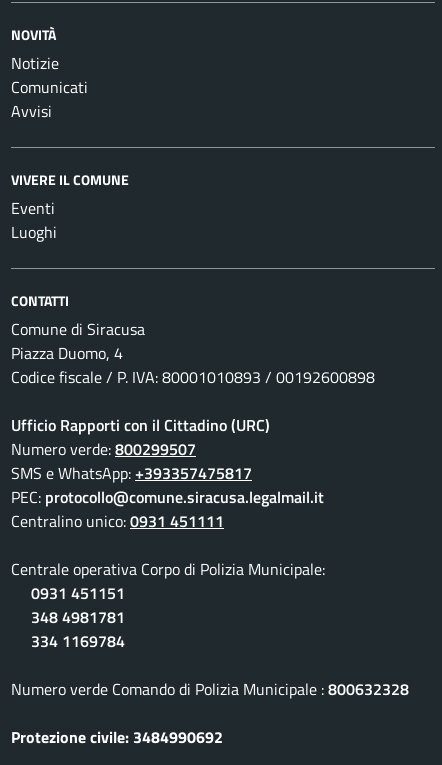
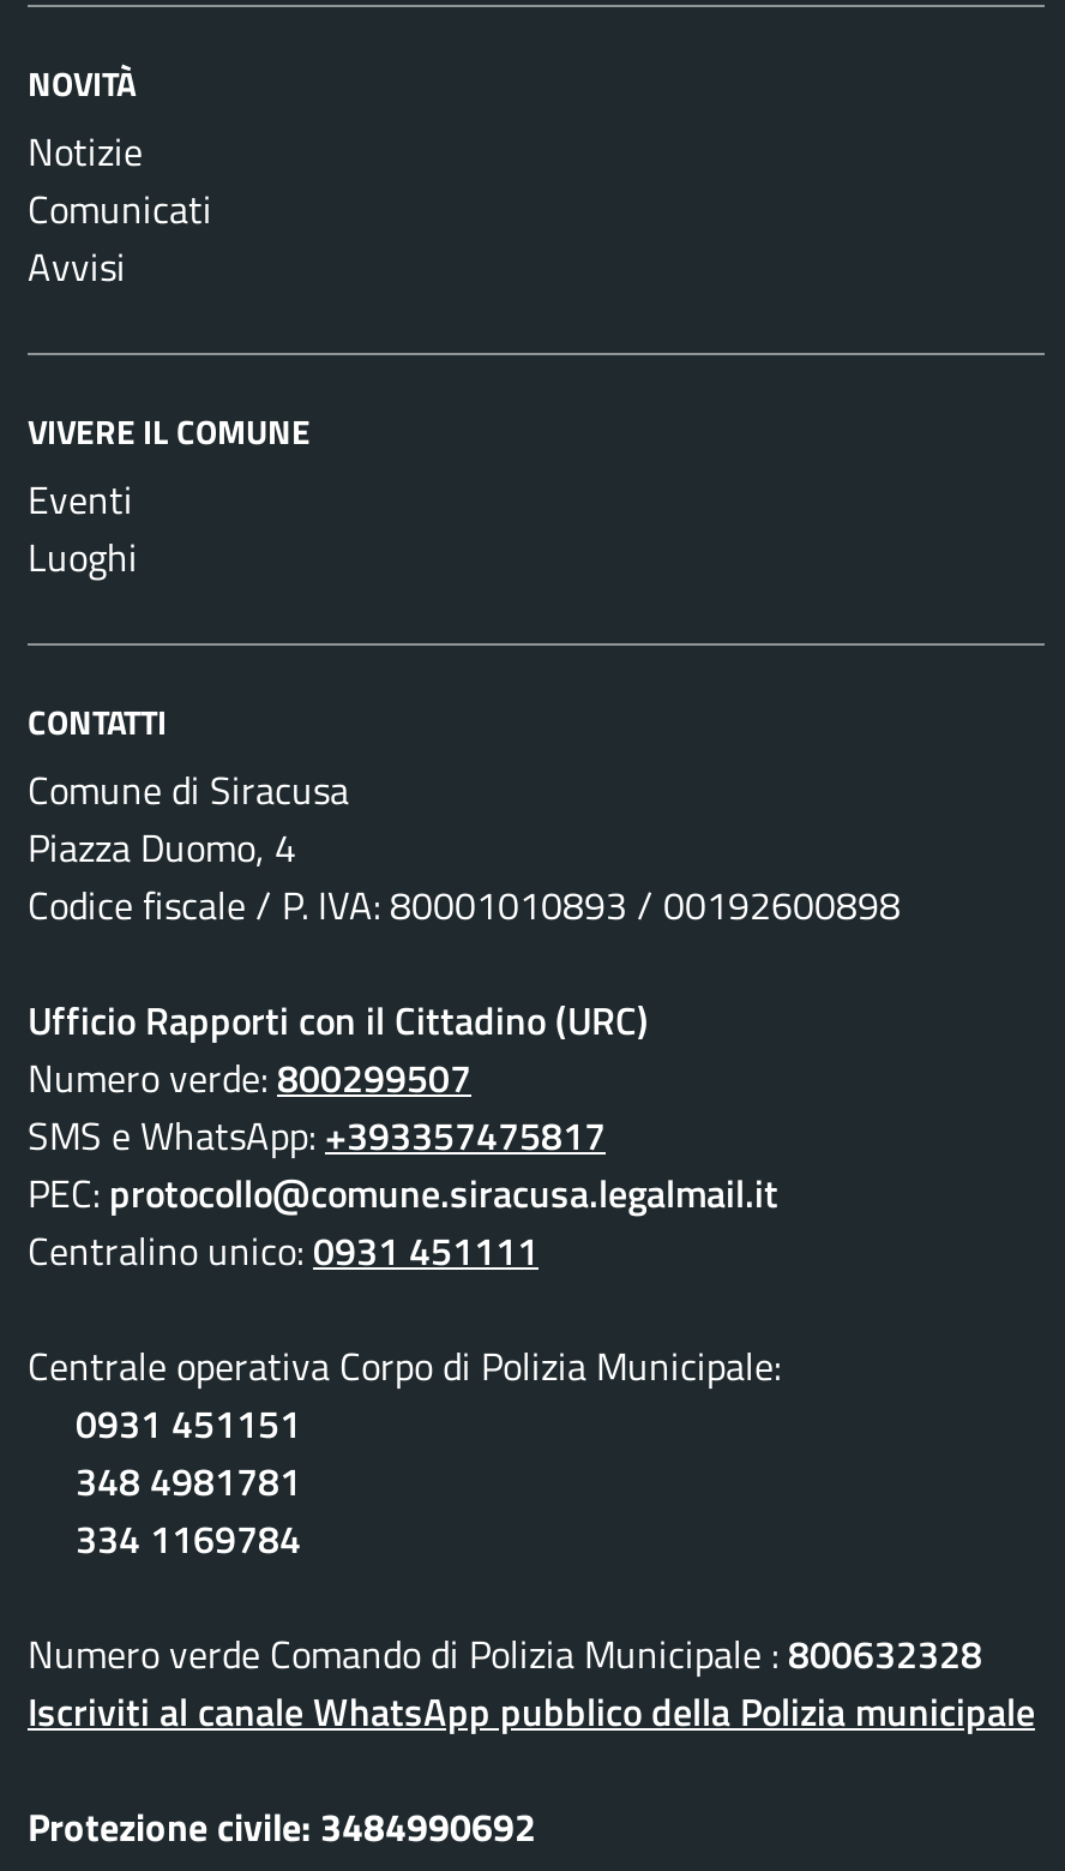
+ Iscriviti al canale WhatsApp pubblico della Polizia municipale
